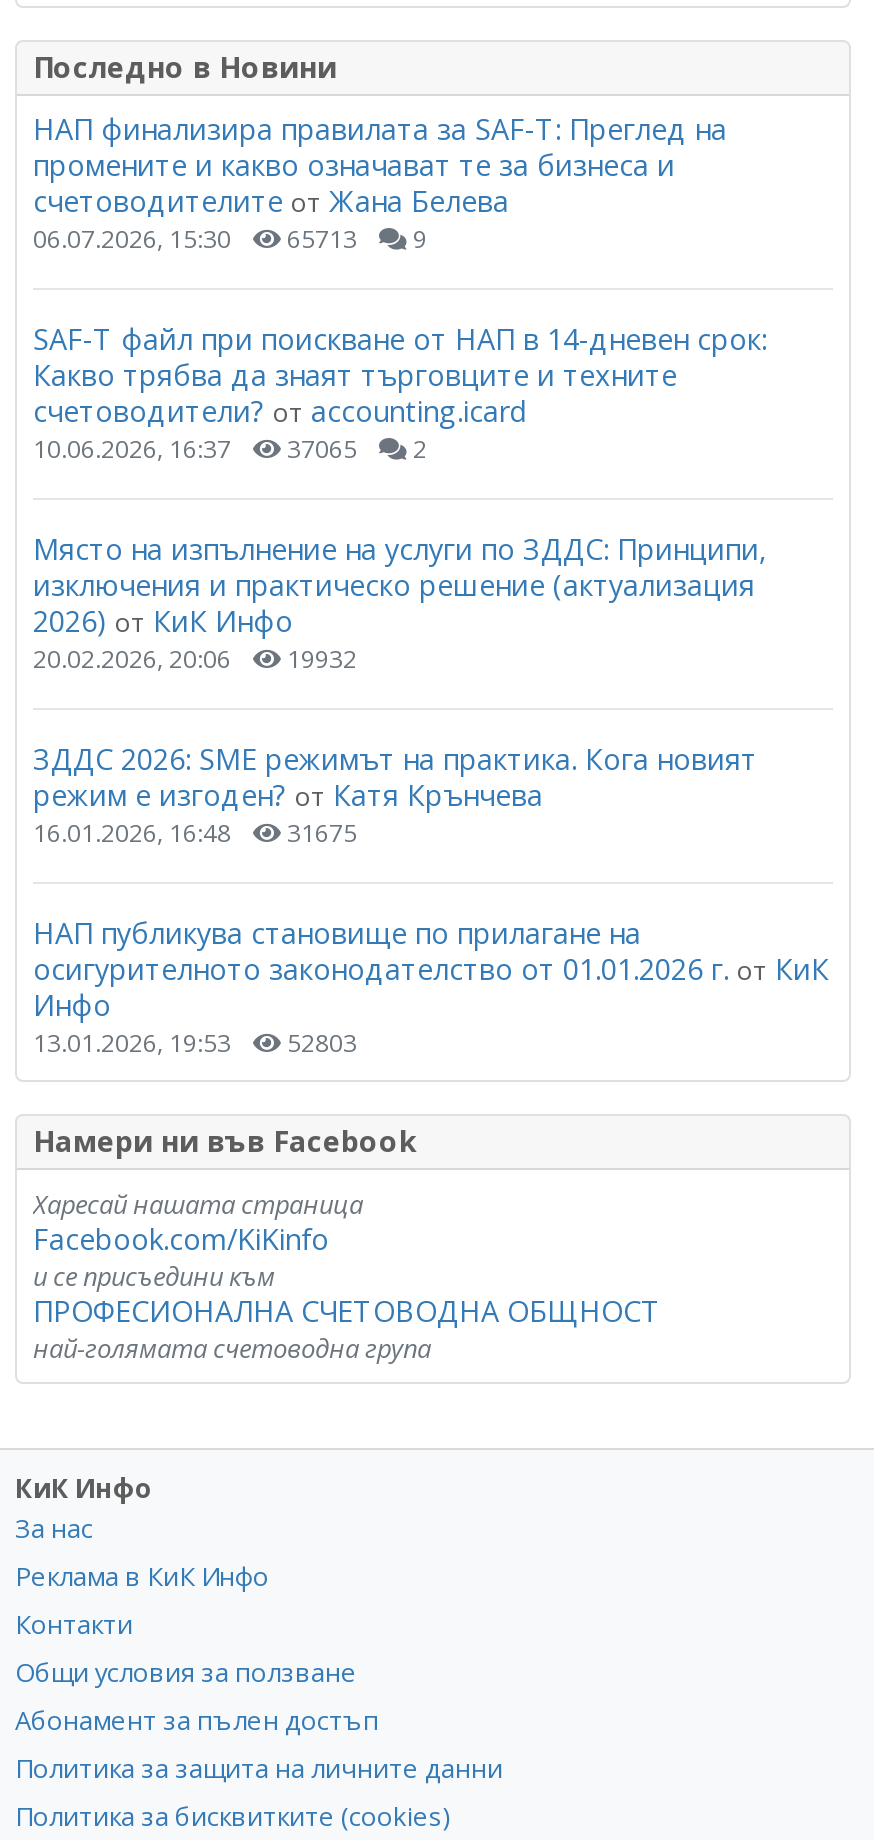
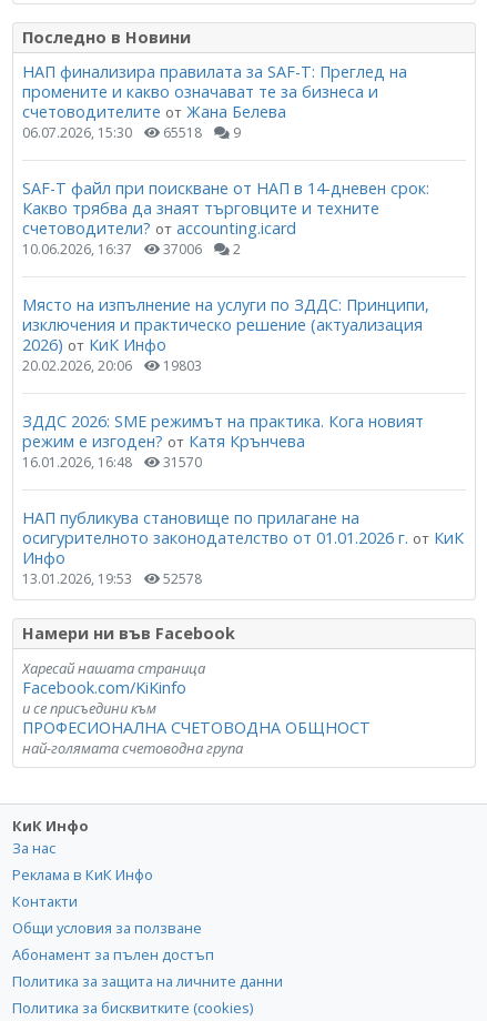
- 06.07.2026, 15:30 65713 9
+ 06.07.2026, 15:30 65518 9

- 10.06.2026, 16:37 37065 2
+ 10.06.2026, 16:37 37006 2

- 20.02.2026, 20:06 19932
+ 20.02.2026, 20:06 19803

- 16.01.2026, 16:48 31675
+ 16.01.2026, 16:48 31570

- 13.01.2026, 19:53 52803
+ 13.01.2026, 19:53 52578
